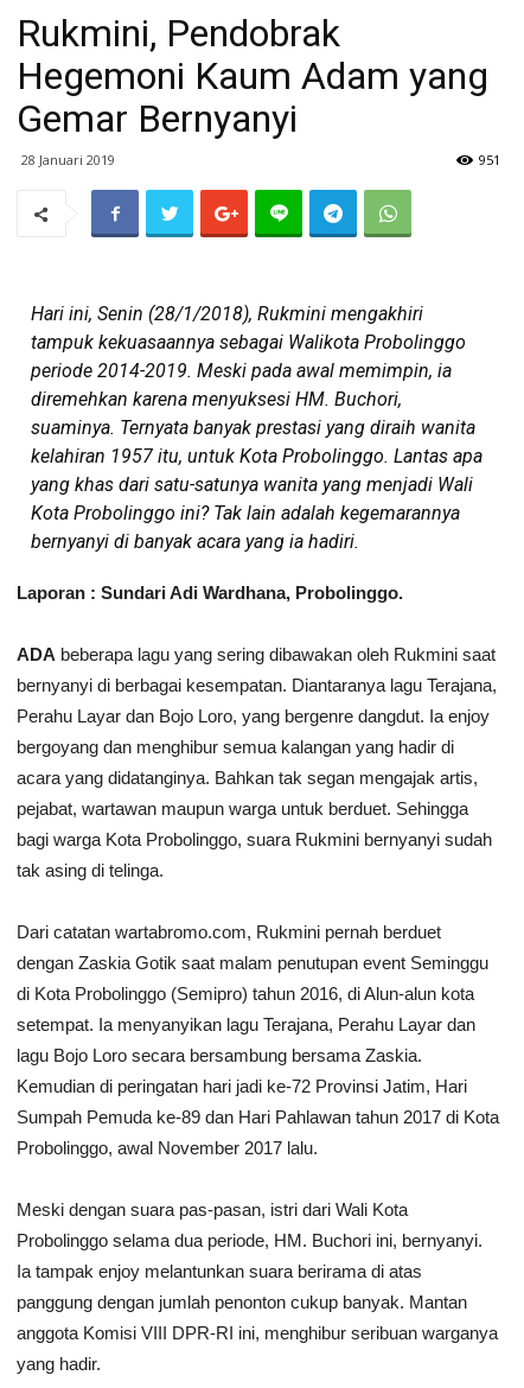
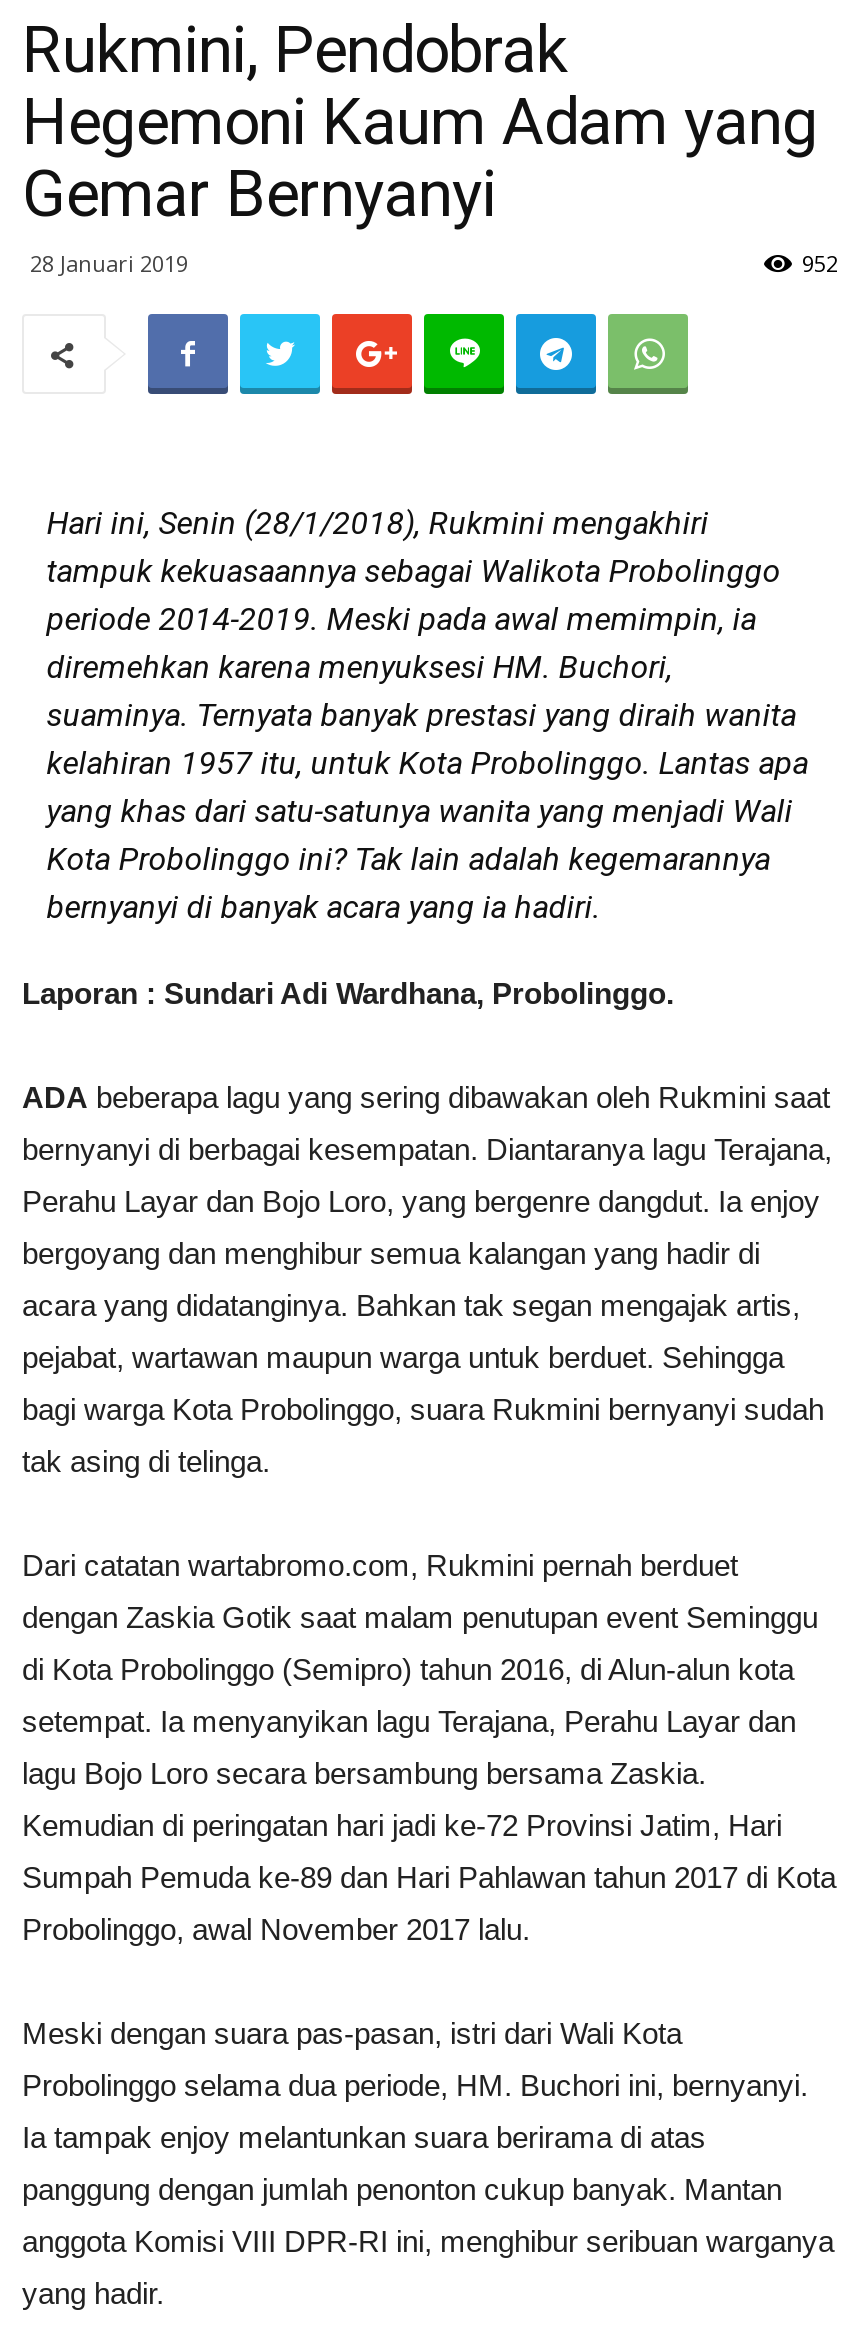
- 951
+ 952
